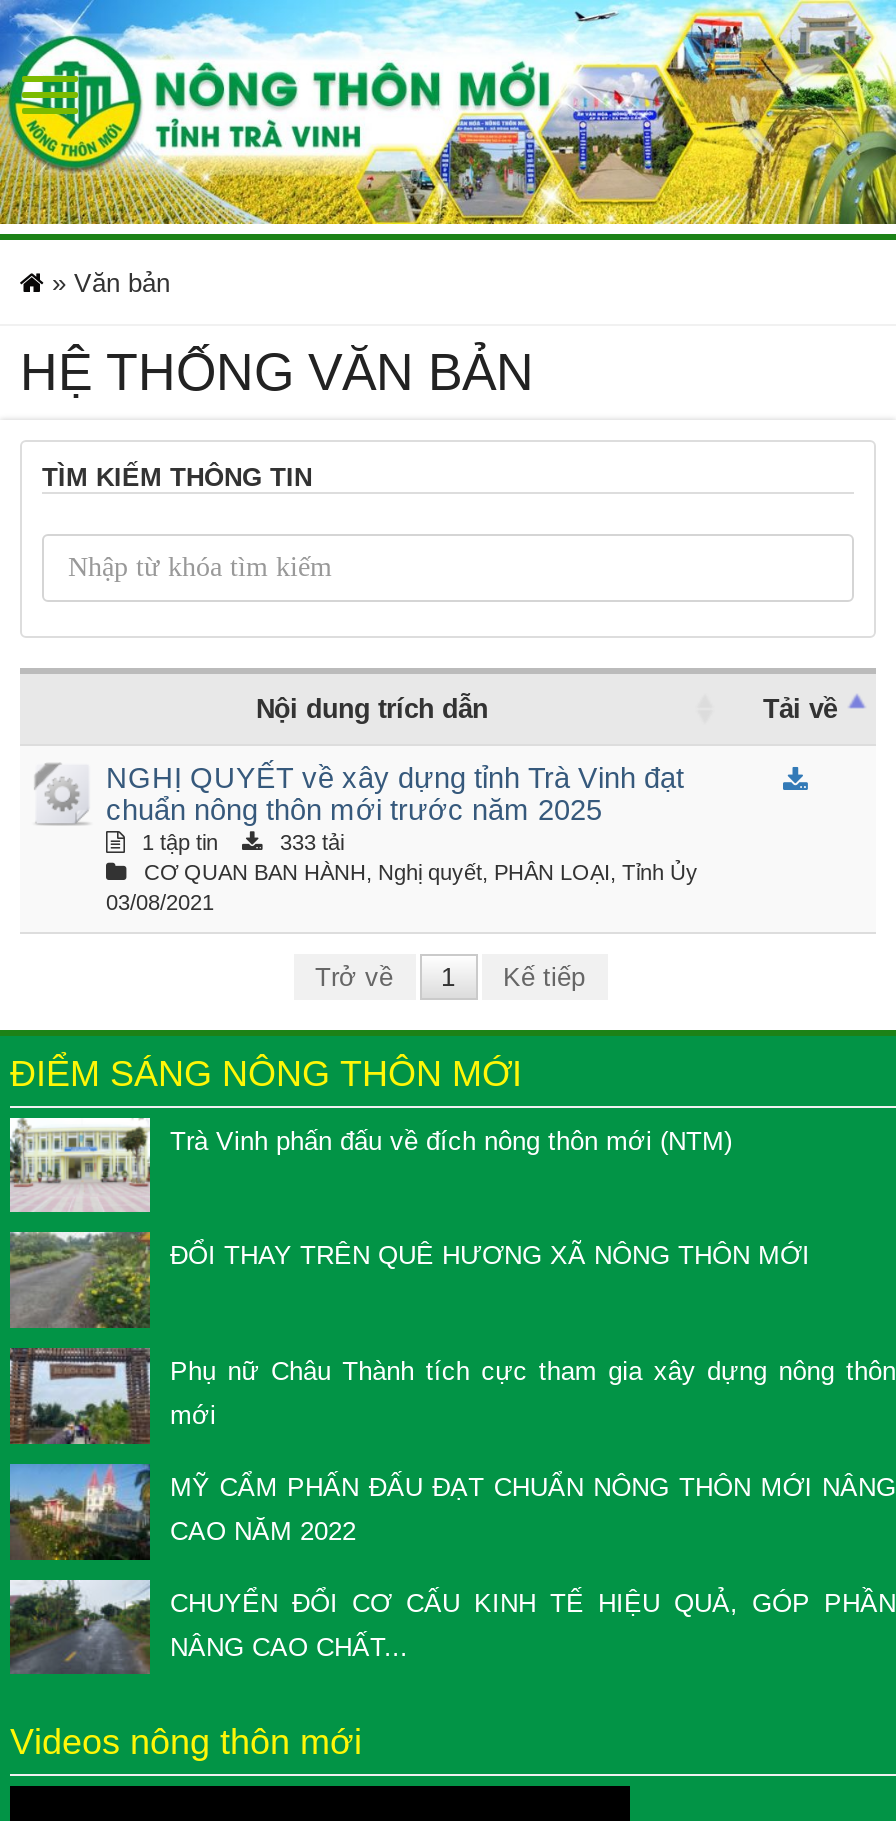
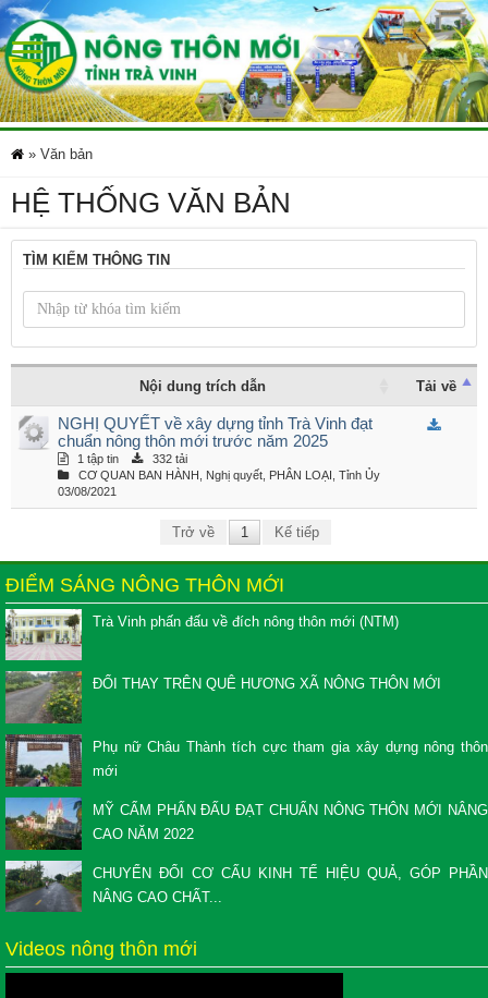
- 1 tập tin 333 tải
+ 1 tập tin 332 tải
